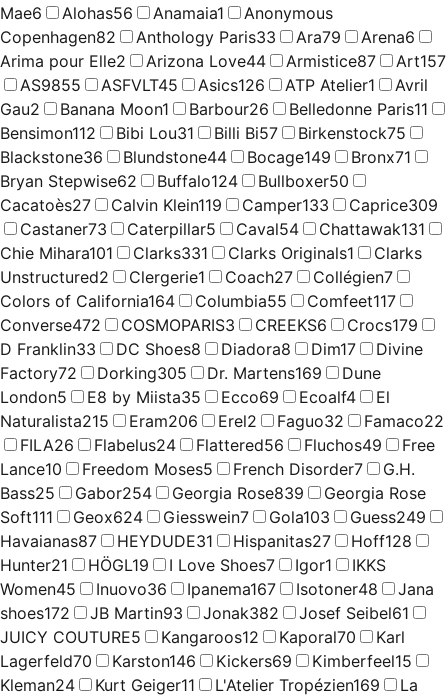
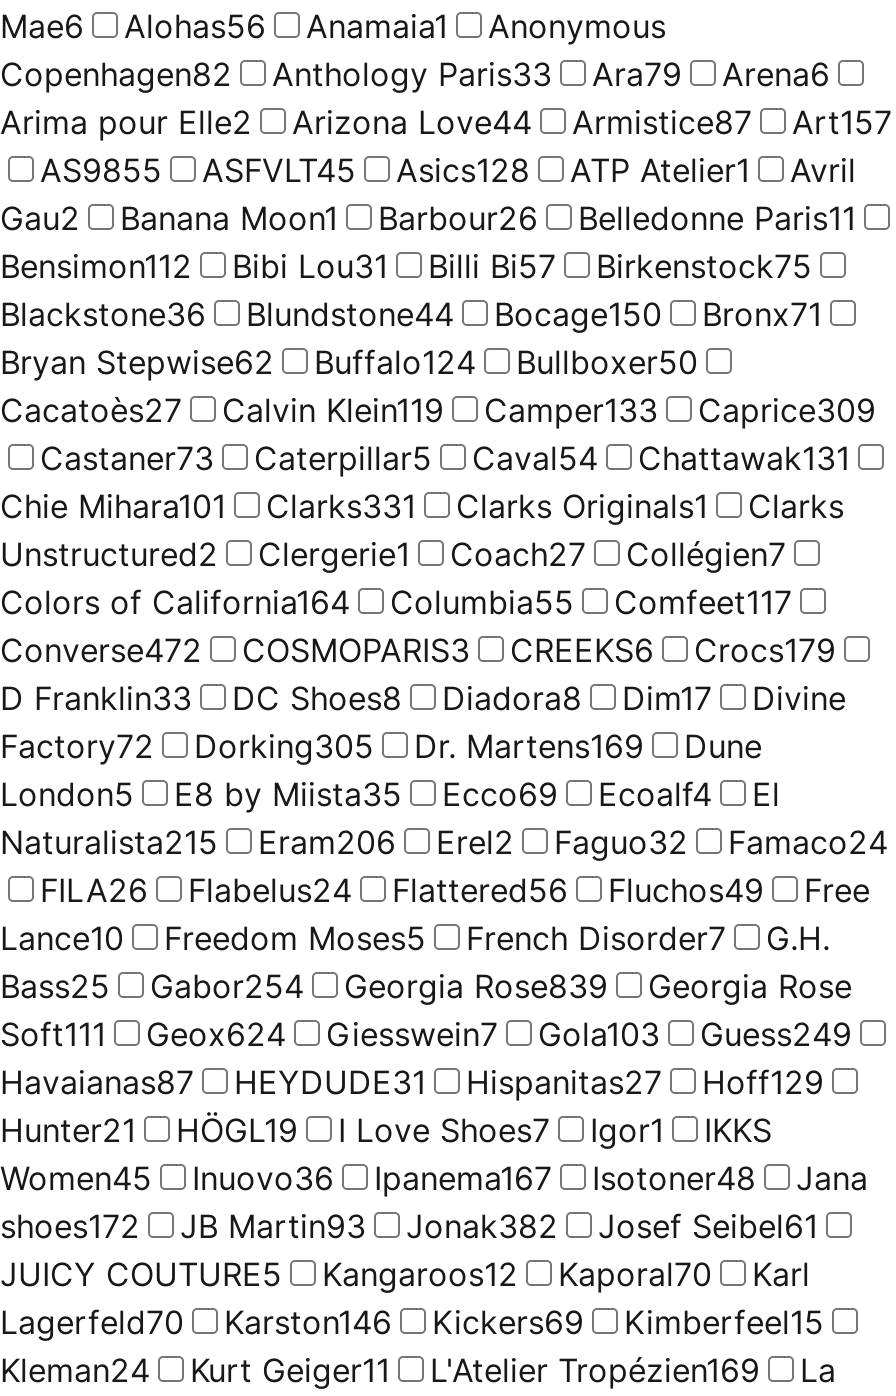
- AS9855 ASFVLT45 Asics126 ATP Atelier1 Avril
+ AS9855 ASFVLT45 Asics128 ATP Atelier1 Avril

- Blackstone36 Blundstone44 Bocage149 Bronx71
+ Blackstone36 Blundstone44 Bocage150 Bronx71

- Naturalista215 Eram206 Erel2 Faguo32 Famaco22
+ Naturalista215 Eram206 Erel2 Faguo32 Famaco24

- Havaianas87 HEYDUDE31 Hispanitas27 Hoff128
+ Havaianas87 HEYDUDE31 Hispanitas27 Hoff129
